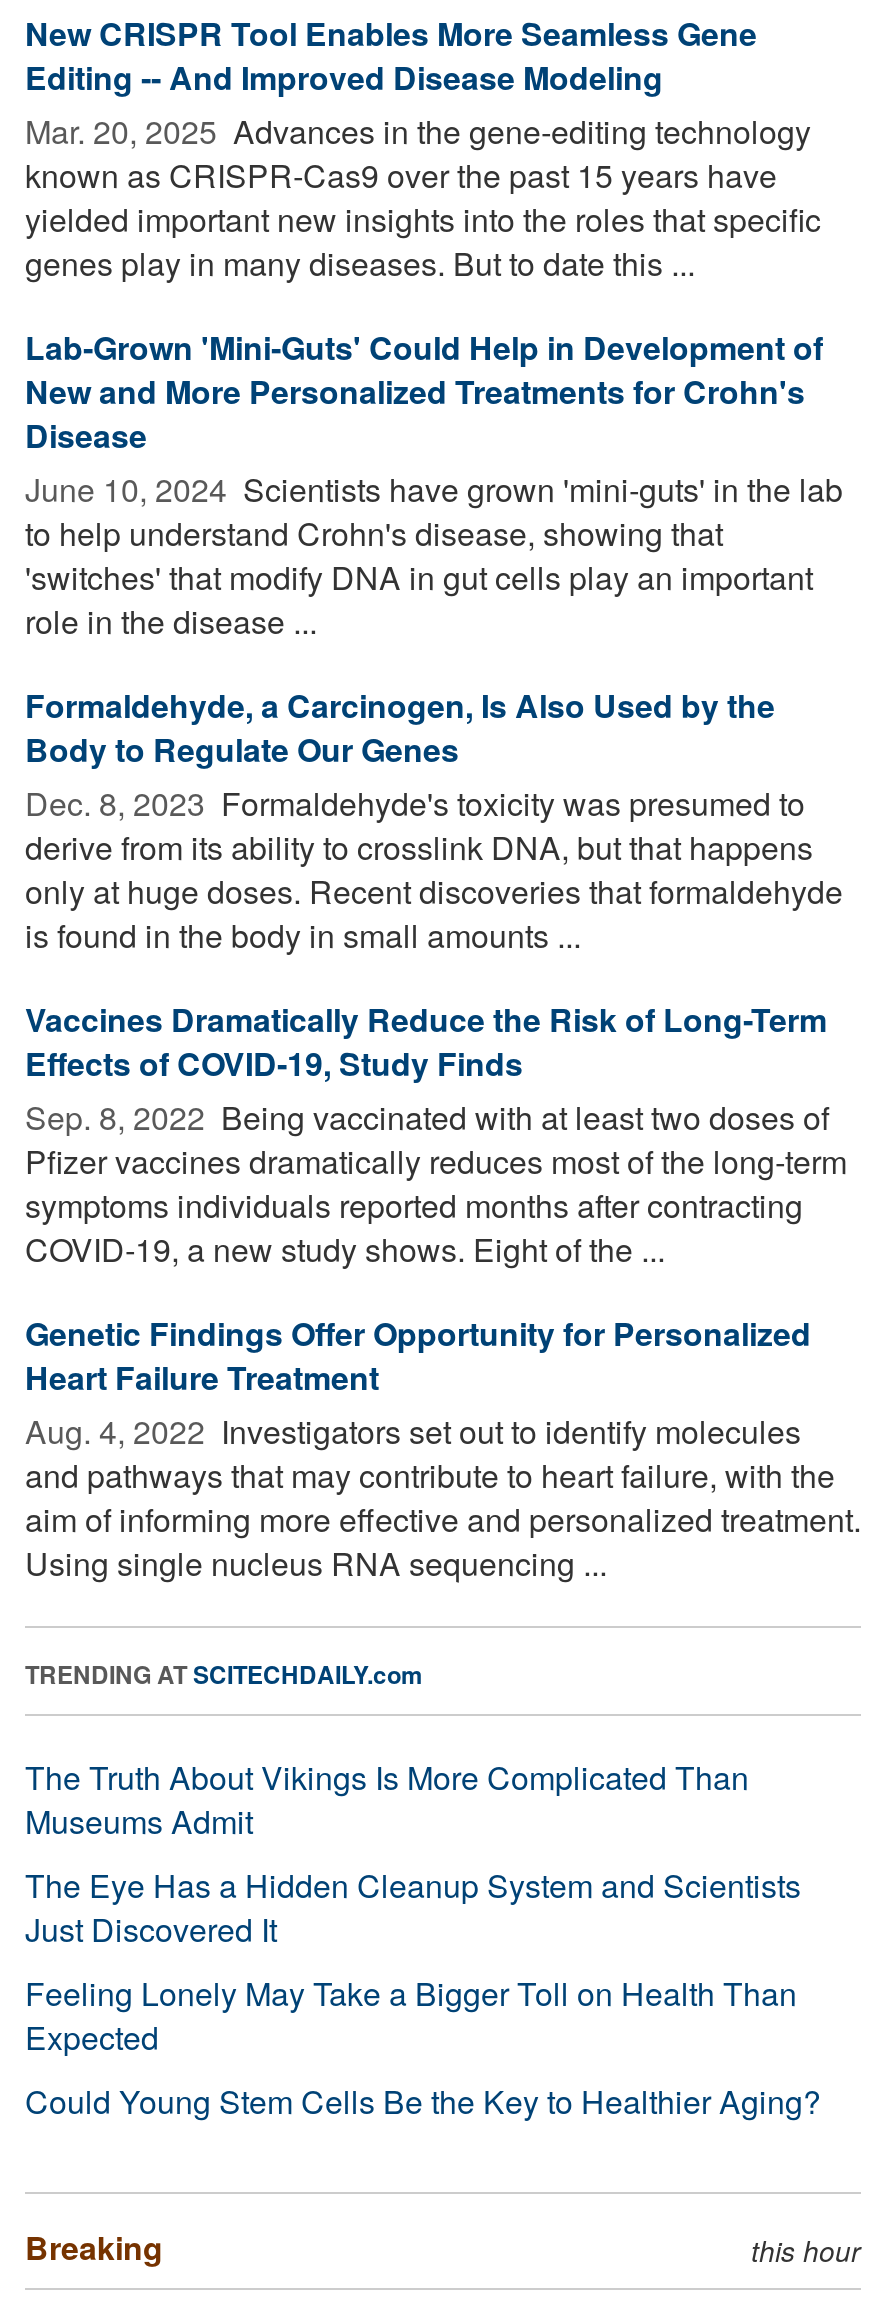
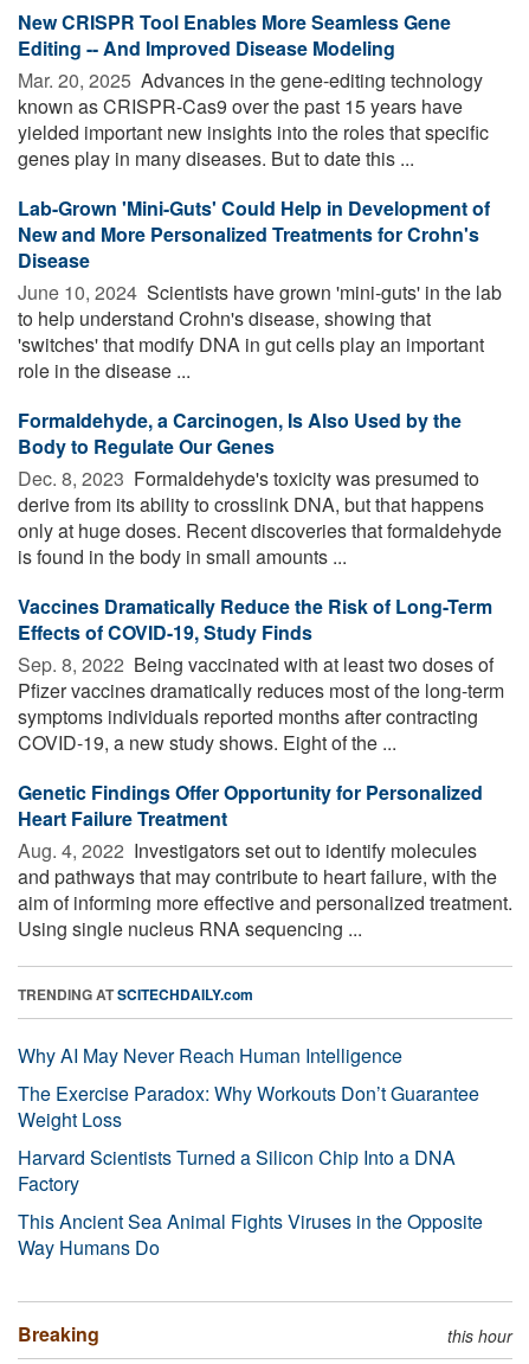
- The Truth About Vikings Is More Complicated Than
- Museums Admit
- The Eye Has a Hidden Cleanup System and Scientists
- Just Discovered It
- Feeling Lonely May Take a Bigger Toll on Health Than
- Expected
- Could Young Stem Cells Be the Key to Healthier Aging?
+ Why AI May Never Reach Human Intelligence
+ The Exercise Paradox: Why Workouts Don’t Guarantee
+ Weight Loss
+ Harvard Scientists Turned a Silicon Chip Into a DNA
+ Factory
+ This Ancient Sea Animal Fights Viruses in the Opposite
+ Way Humans Do
